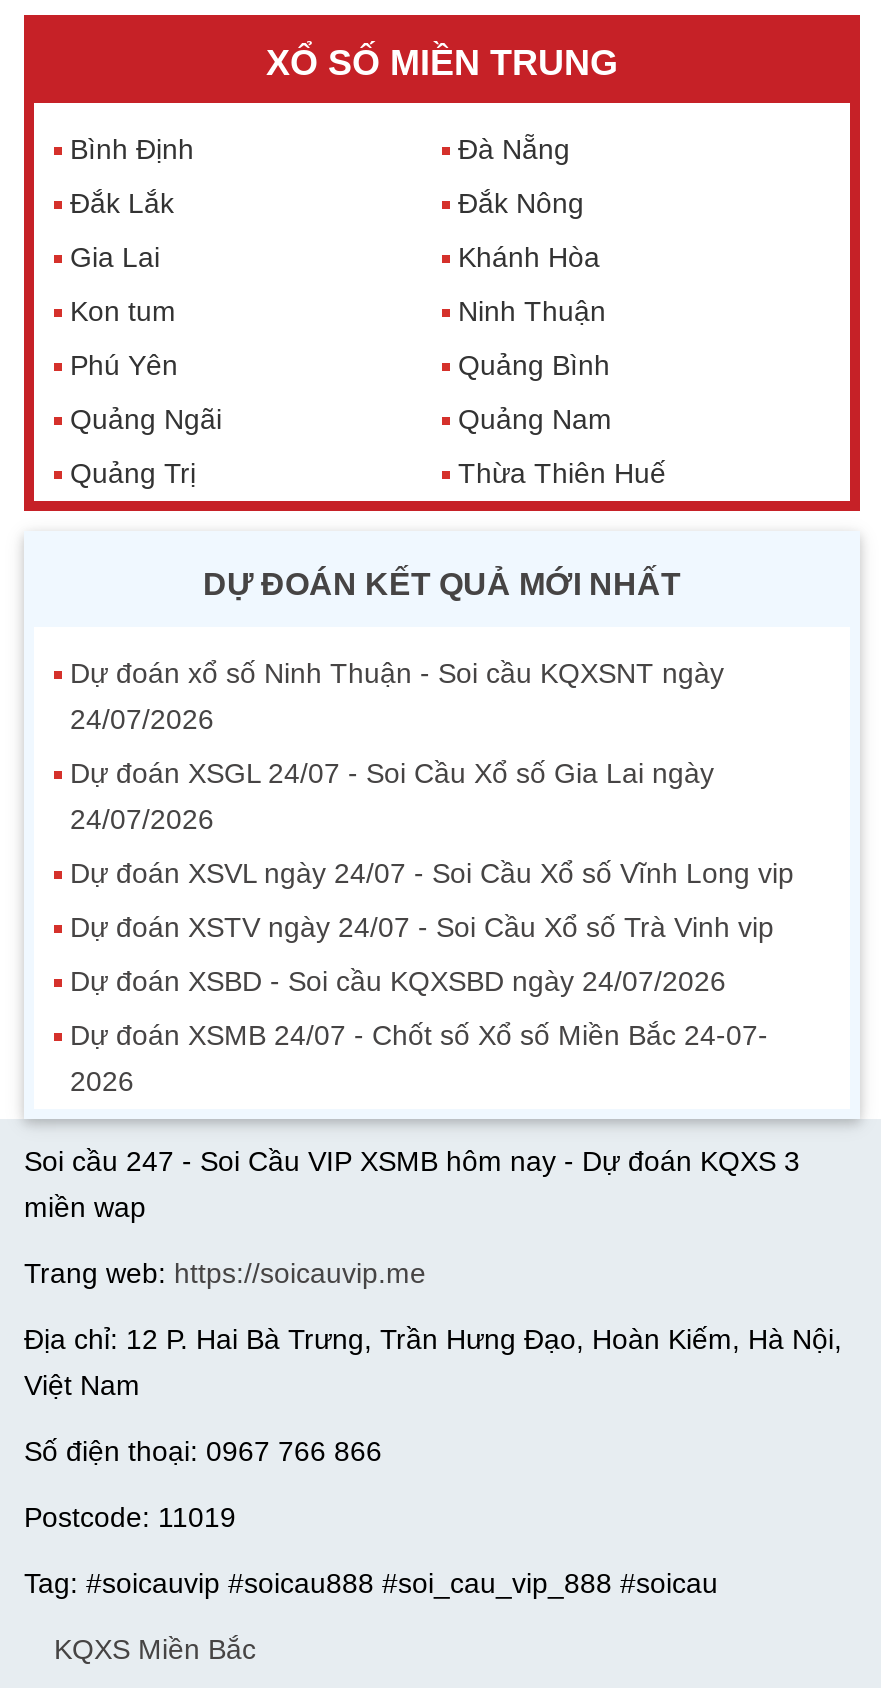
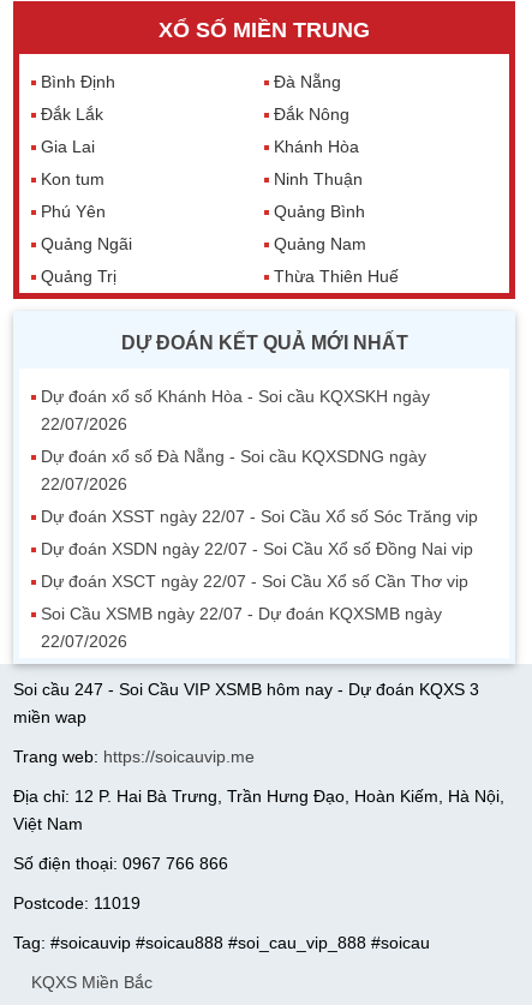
- Dự đoán xổ số Ninh Thuận - Soi cầu KQXSNT ngày
- 24/07/2026
+ Dự đoán xổ số Khánh Hòa - Soi cầu KQXSKH ngày
+ 22/07/2026

- Dự đoán XSGL 24/07 - Soi Cầu Xổ số Gia Lai ngày
- 24/07/2026
+ Dự đoán xổ số Đà Nẵng - Soi cầu KQXSDNG ngày
+ 22/07/2026

- Dự đoán XSVL ngày 24/07 - Soi Cầu Xổ số Vĩnh Long vip
+ Dự đoán XSST ngày 22/07 - Soi Cầu Xổ số Sóc Trăng vip

- Dự đoán XSTV ngày 24/07 - Soi Cầu Xổ số Trà Vinh vip
+ Dự đoán XSDN ngày 22/07 - Soi Cầu Xổ số Đồng Nai vip

- Dự đoán XSBD - Soi cầu KQXSBD ngày 24/07/2026
+ Dự đoán XSCT ngày 22/07 - Soi Cầu Xổ số Cần Thơ vip

- Dự đoán XSMB 24/07 - Chốt số Xổ số Miền Bắc 24-07-
- 2026
+ Soi Cầu XSMB ngày 22/07 - Dự đoán KQXSMB ngày
+ 22/07/2026
